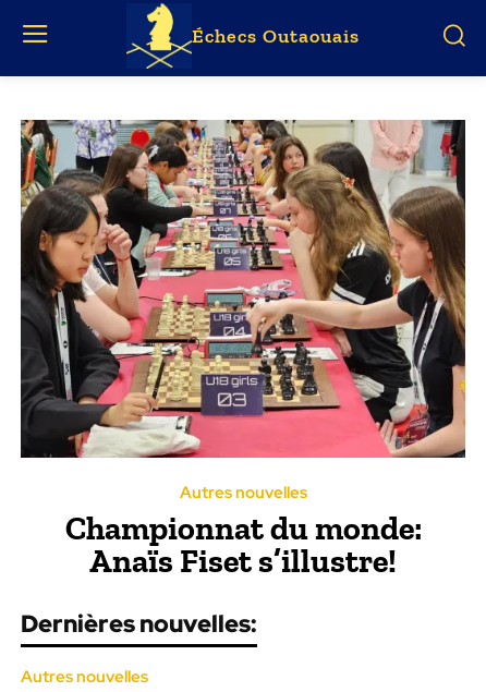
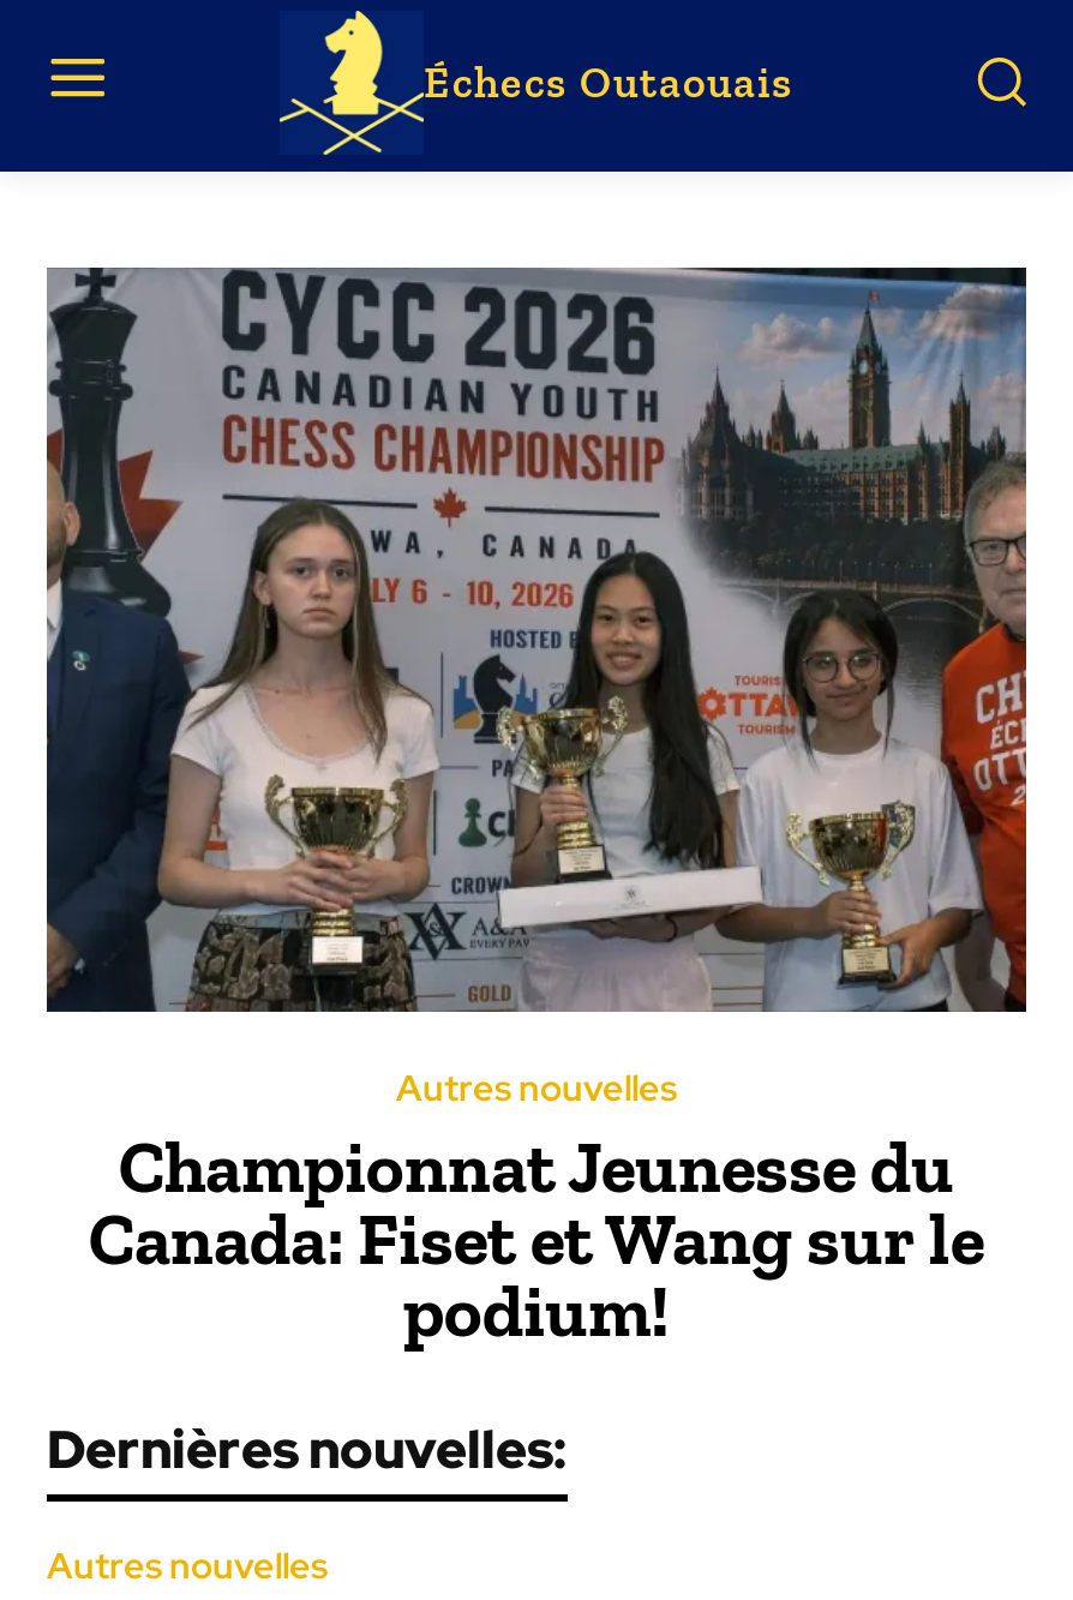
- [image]
+ [image]

- Championnat du monde:
- Anaïs Fiset s’illustre!
+ Championnat Jeunesse du
+ Canada: Fiset et Wang sur le
+ podium!
